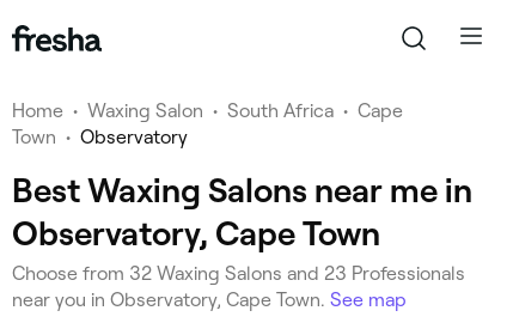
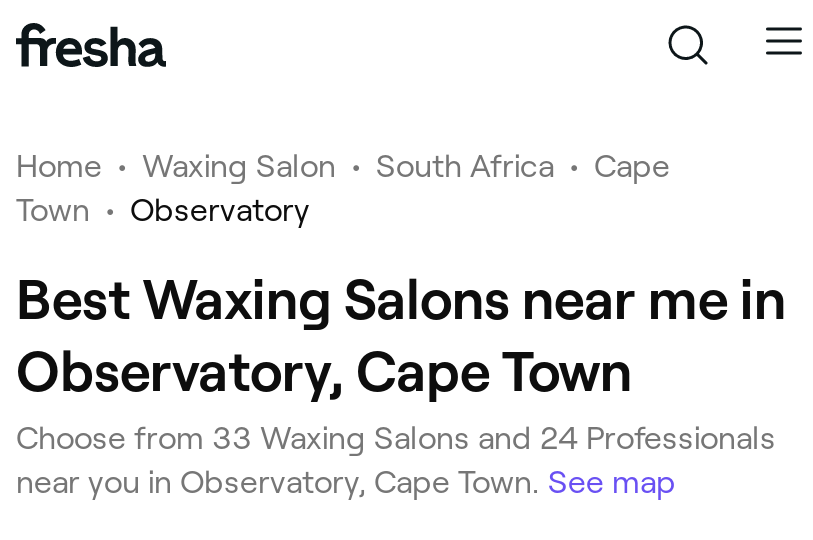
- Choose from 32 Waxing Salons and 23 Professionals
+ Choose from 33 Waxing Salons and 24 Professionals
